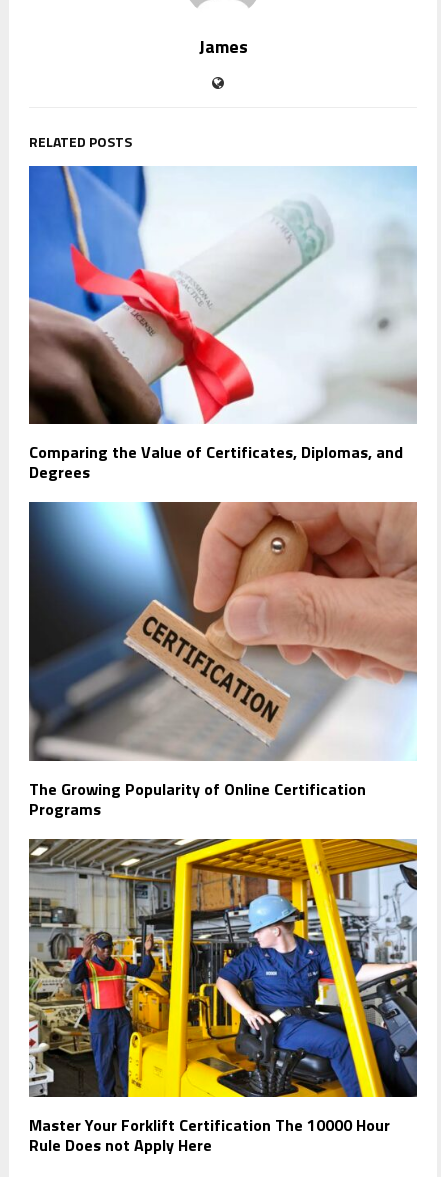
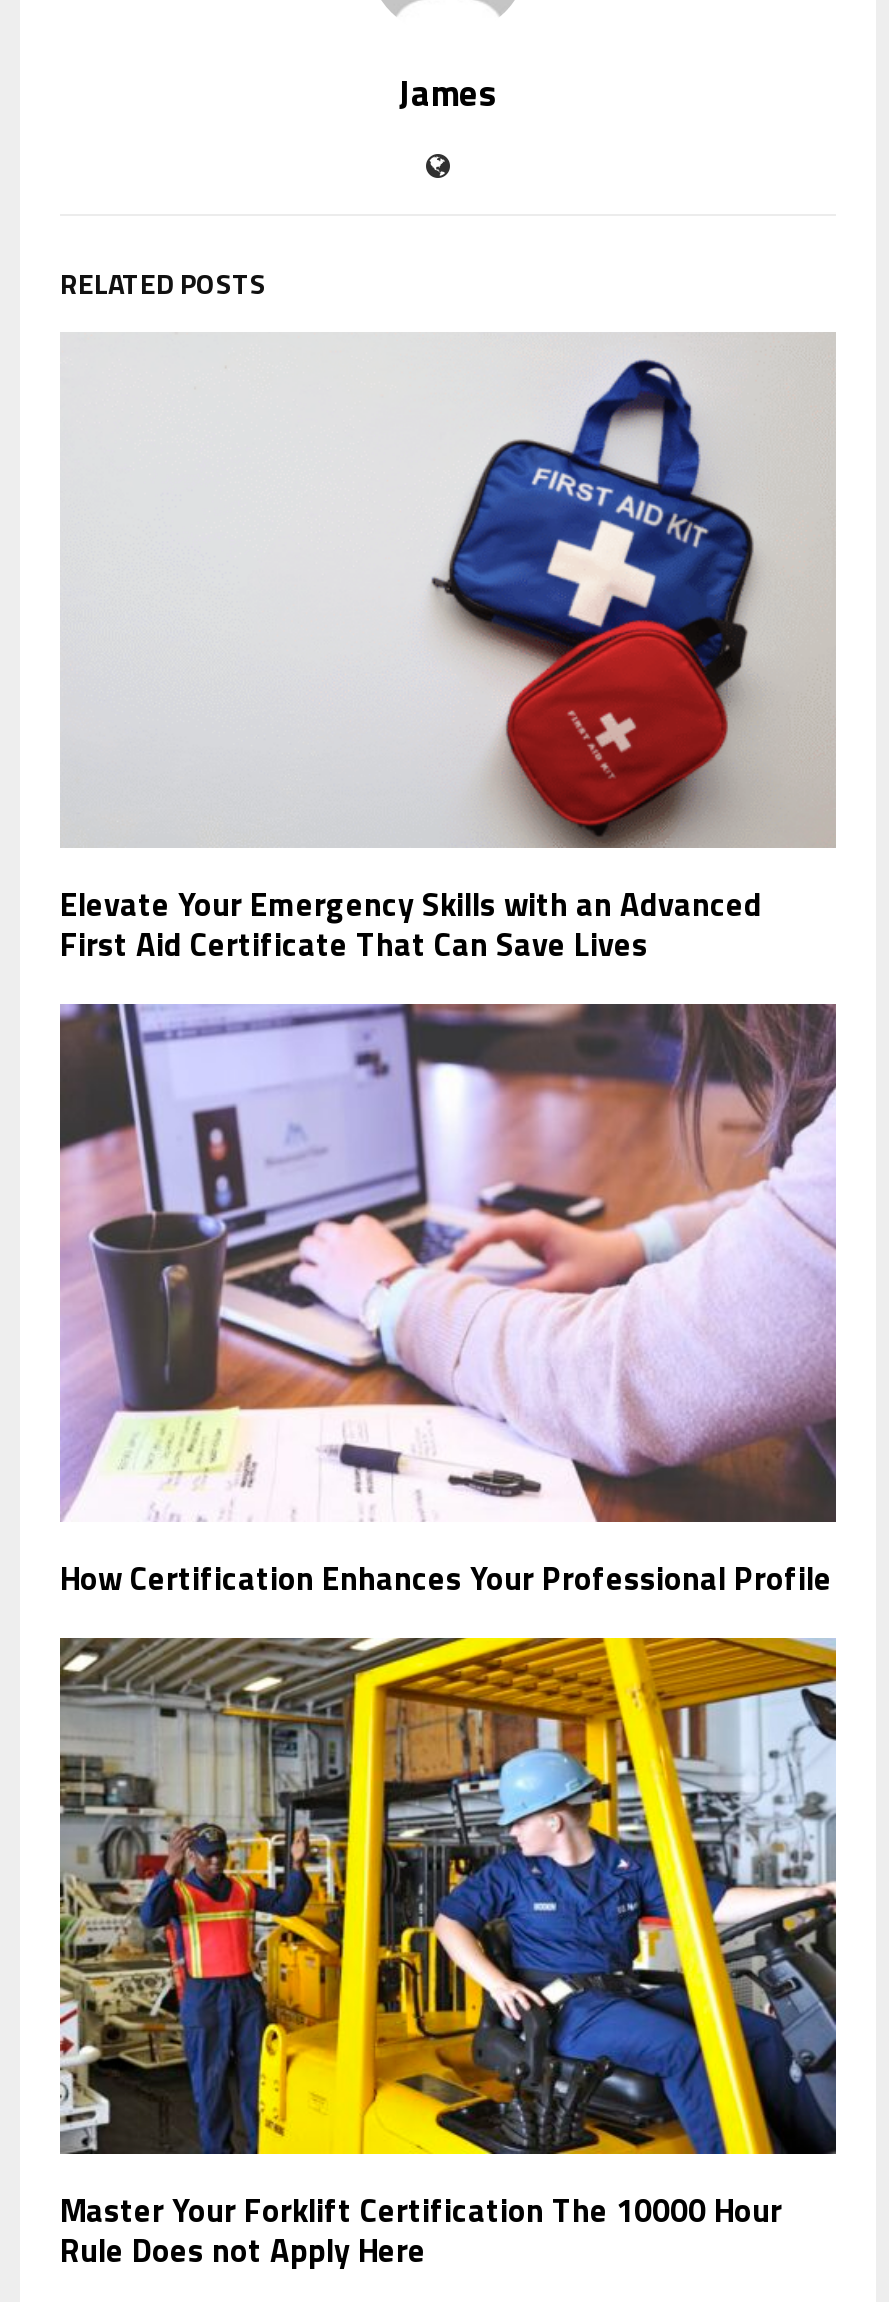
- [image]
- Comparing the Value of Certificates, Diplomas, and
- Degrees
+ [image]
+ Elevate Your Emergency Skills with an Advanced
+ First Aid Certificate That Can Save Lives

- [image]
- The Growing Popularity of Online Certification
- Programs
+ [image]
+ How Certification Enhances Your Professional Profile
